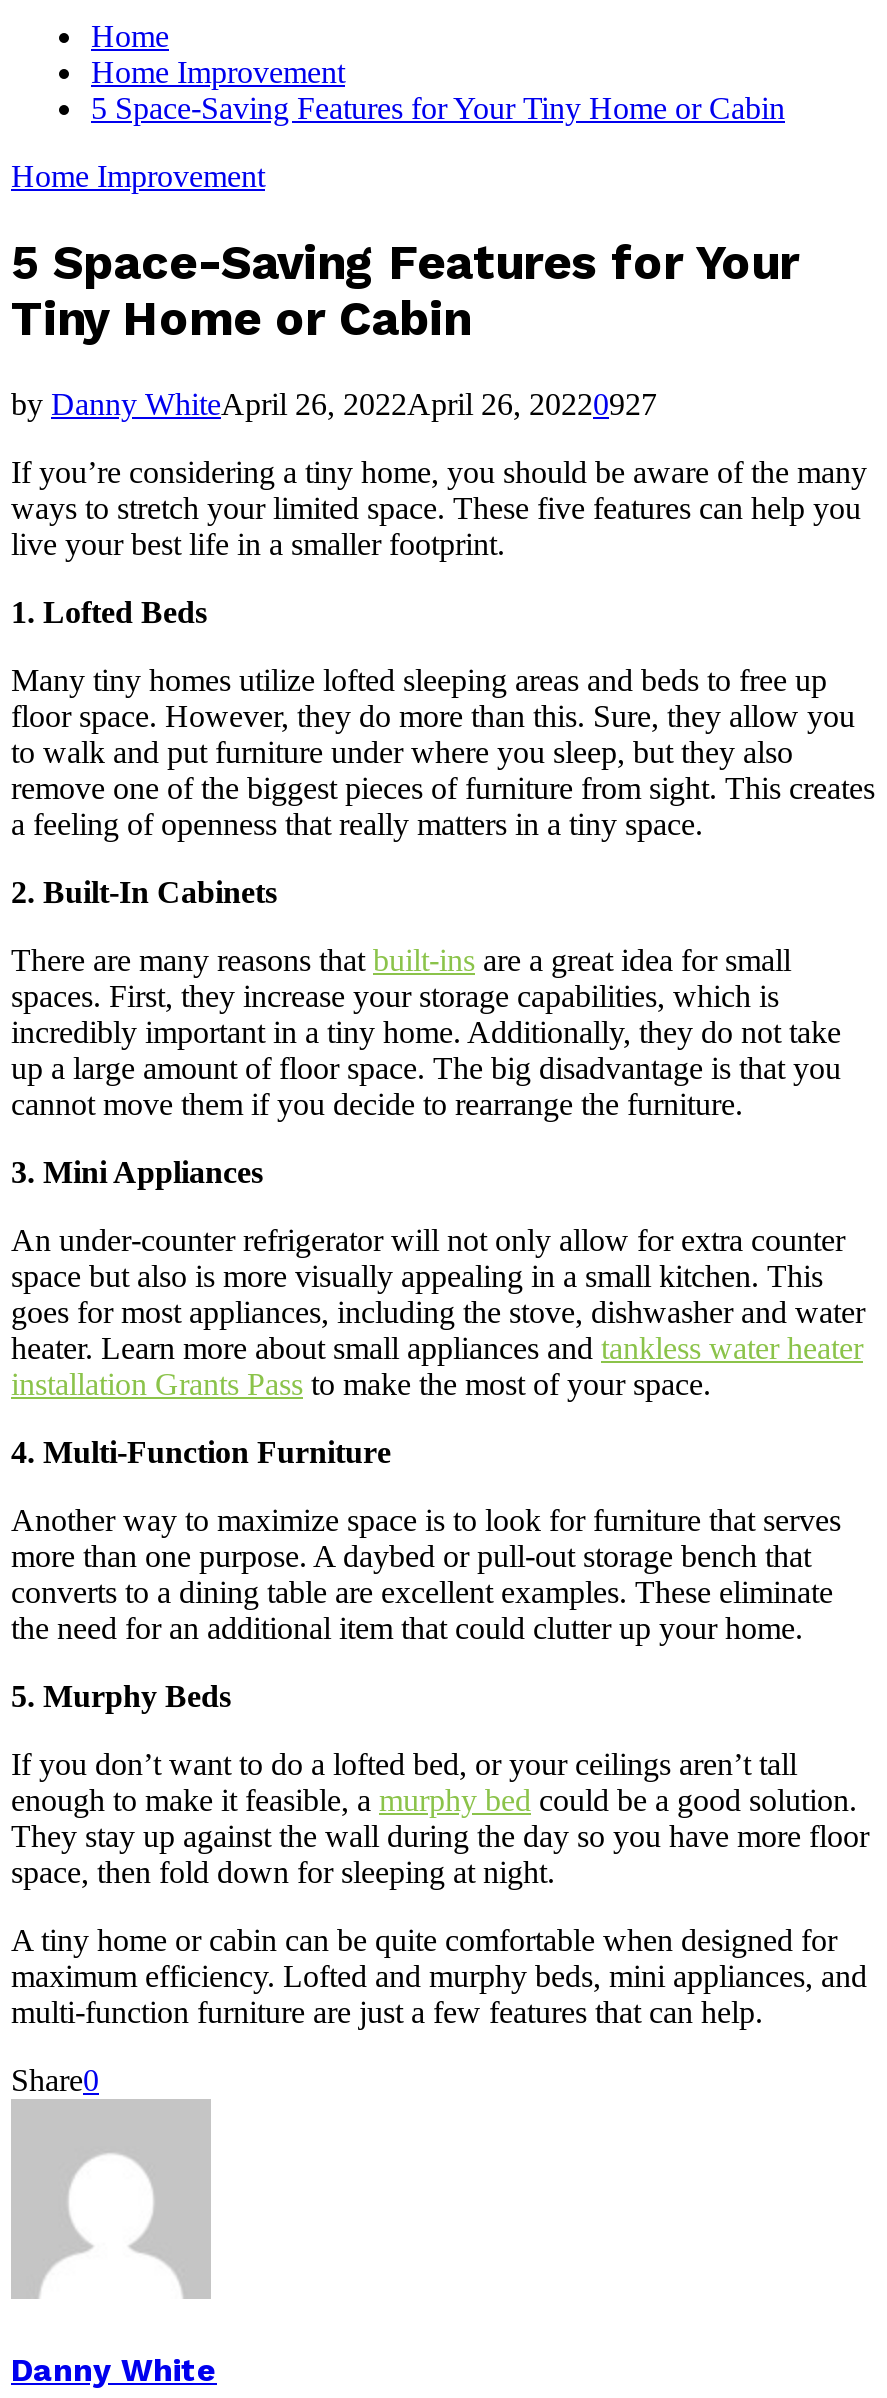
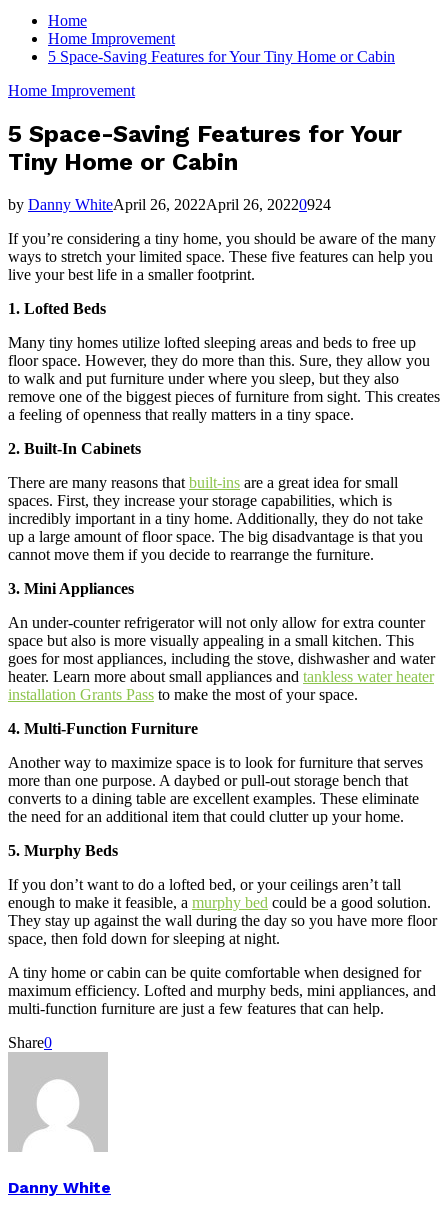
- by Danny WhiteApril 26, 2022April 26, 20220927
+ by Danny WhiteApril 26, 2022April 26, 20220924
